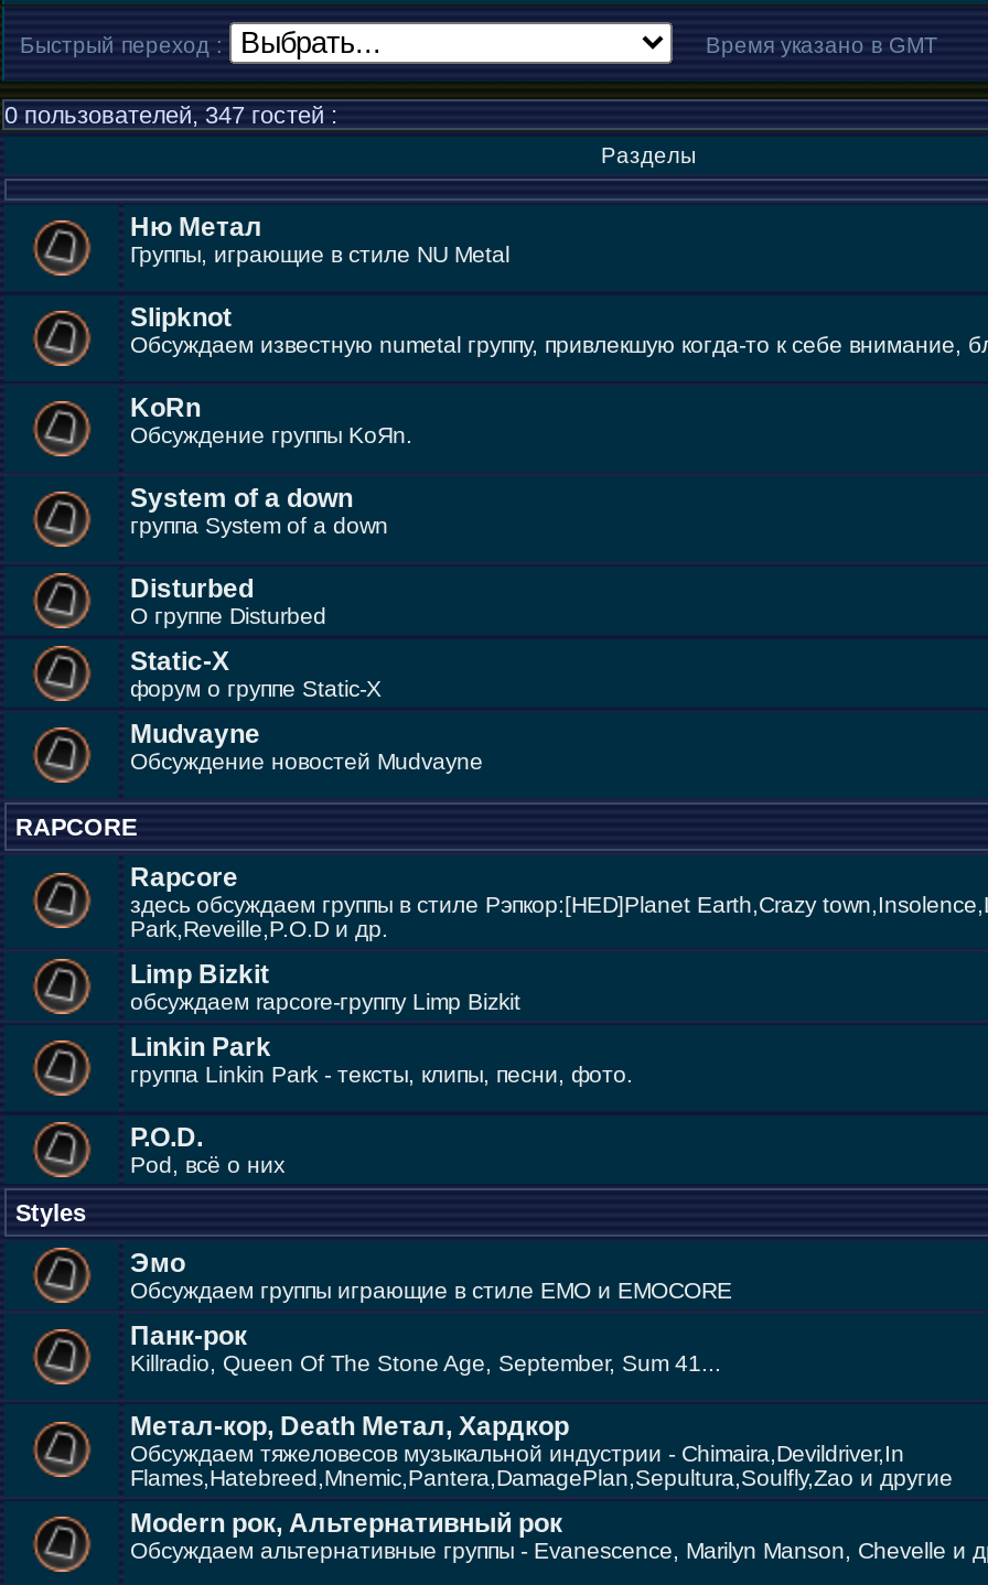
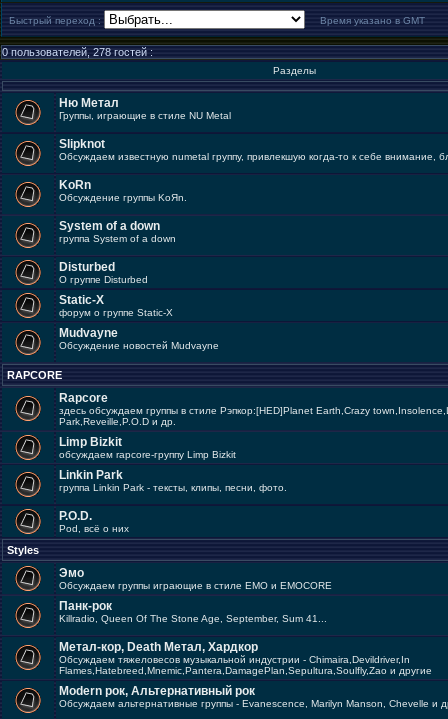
- 0 пользователей, 347 гостей :
+ 0 пользователей, 278 гостей :
